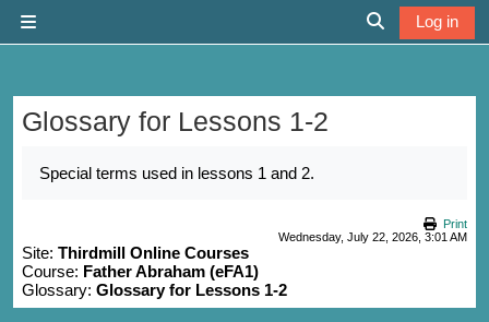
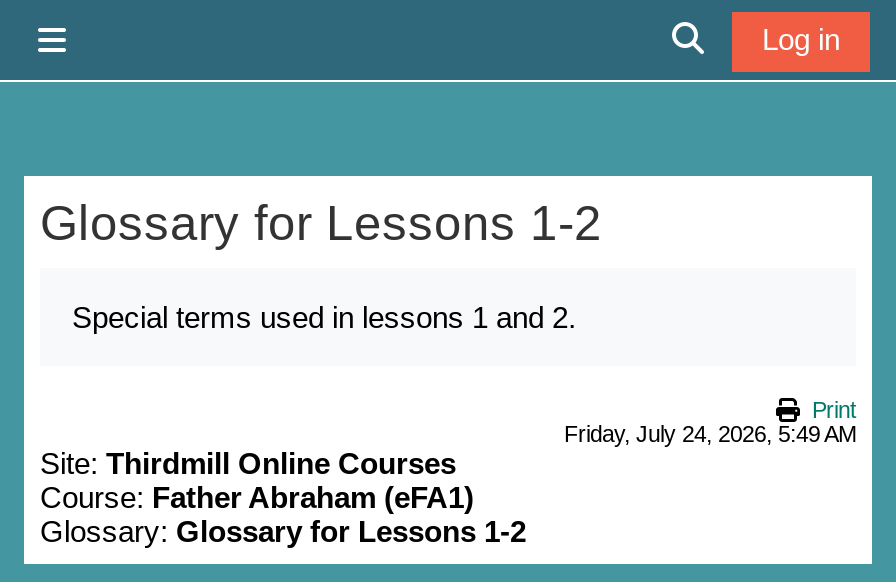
- Wednesday, July 22, 2026, 3:01 AM
+ Friday, July 24, 2026, 5:49 AM
